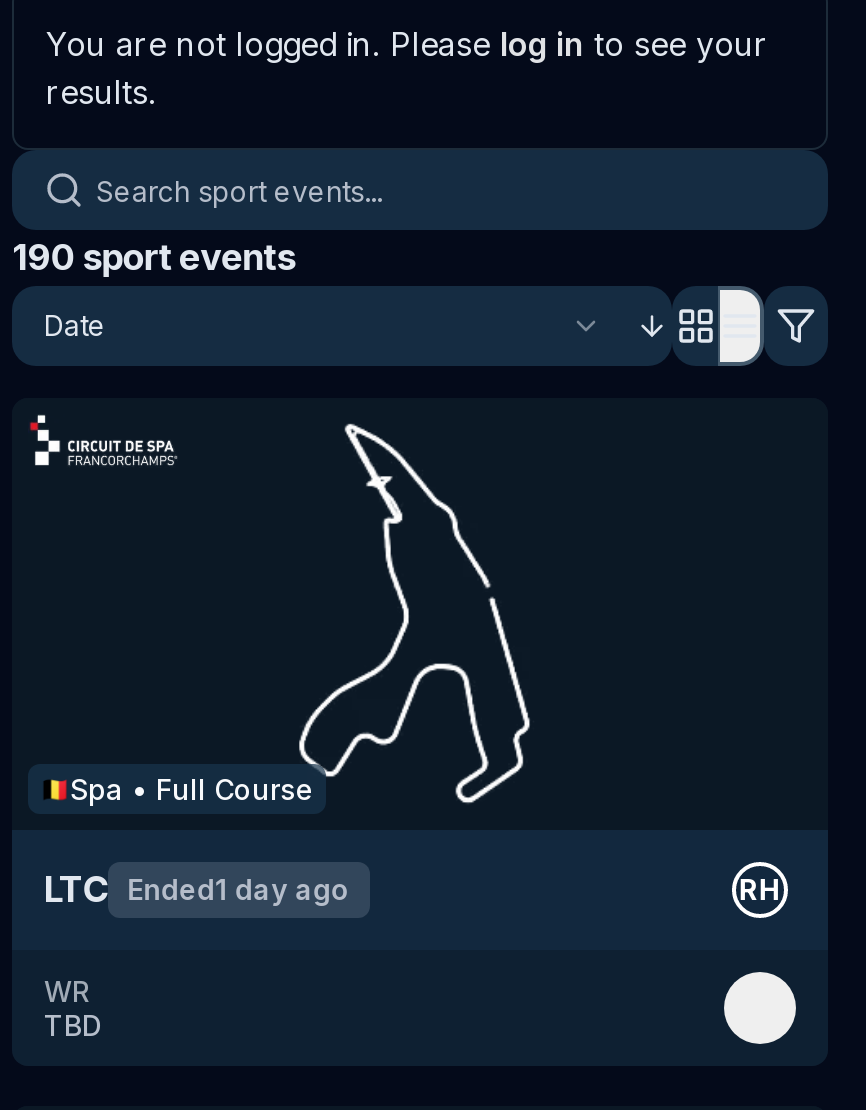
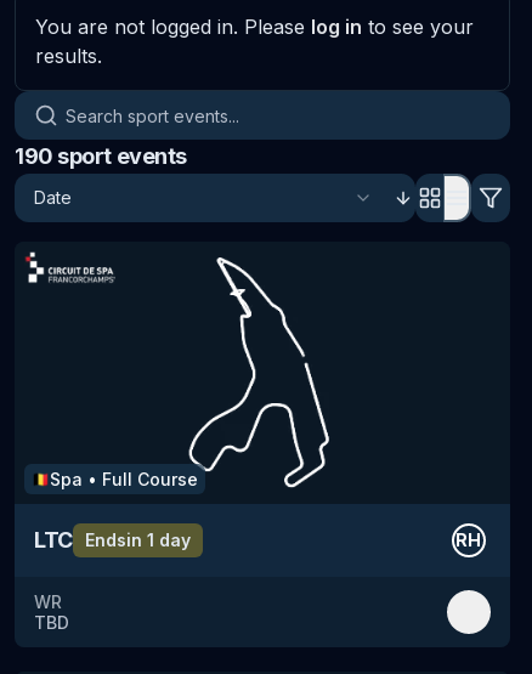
- LTC Ended1 day ago
+ LTC Endsin 1 day
